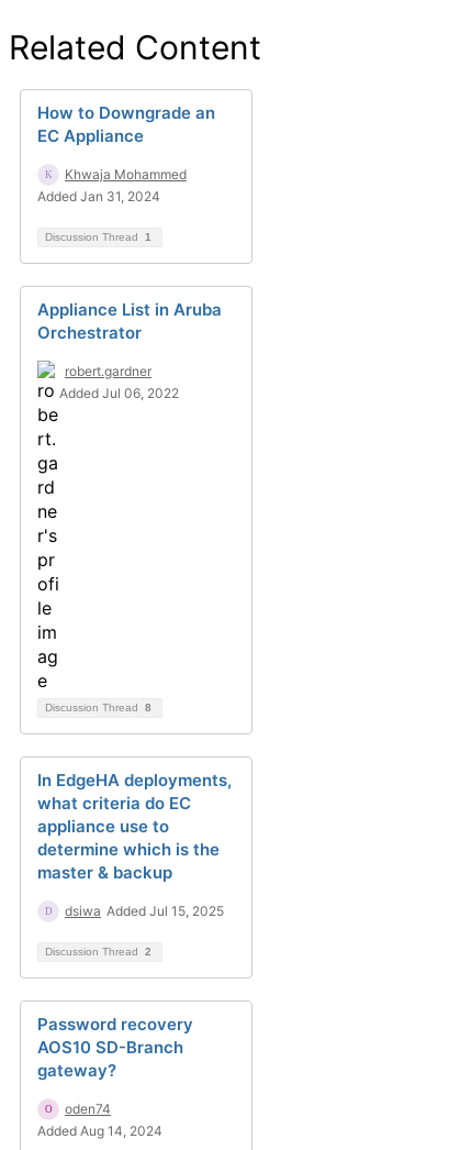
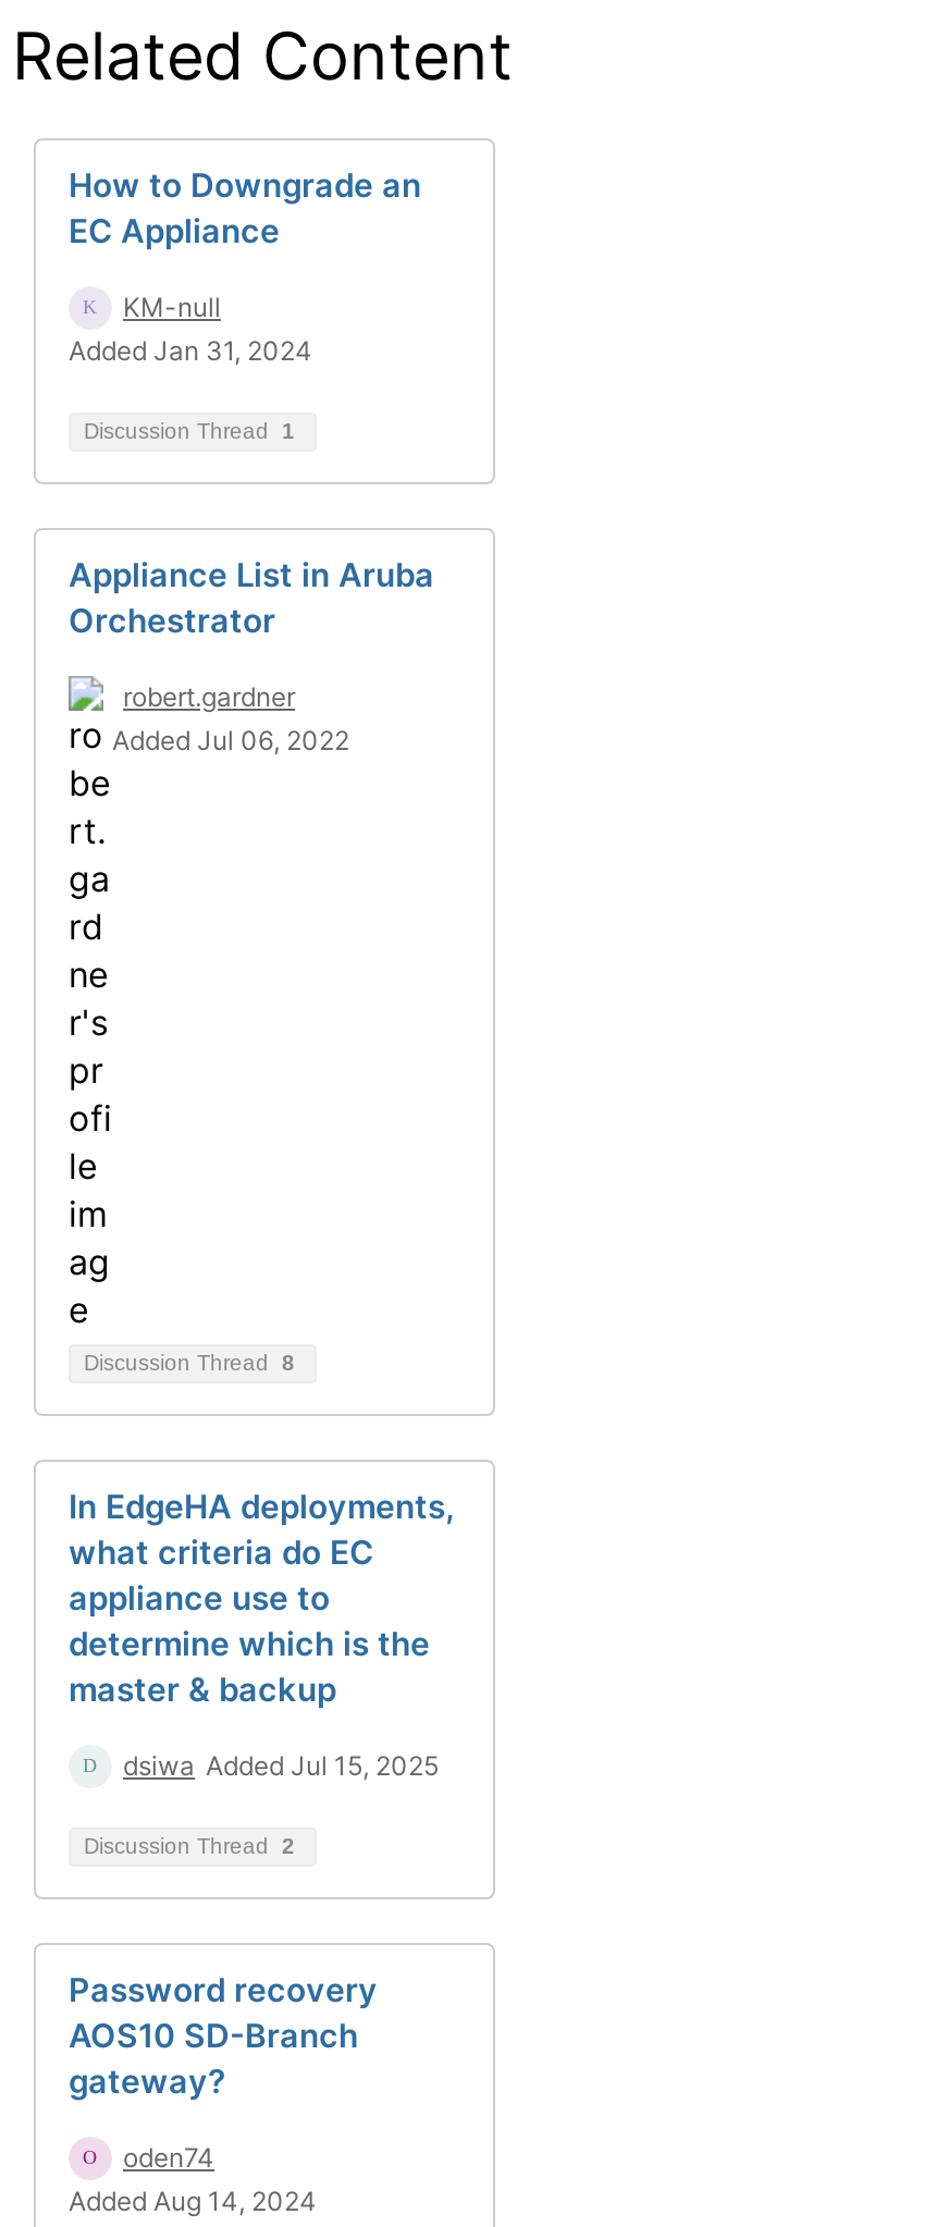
- Khwaja Mohammed
+ KM-null
